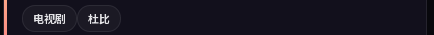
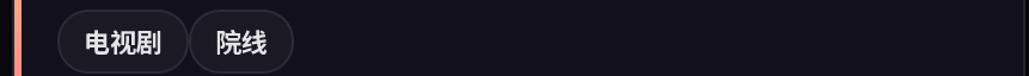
- 杜比
+ 院线
